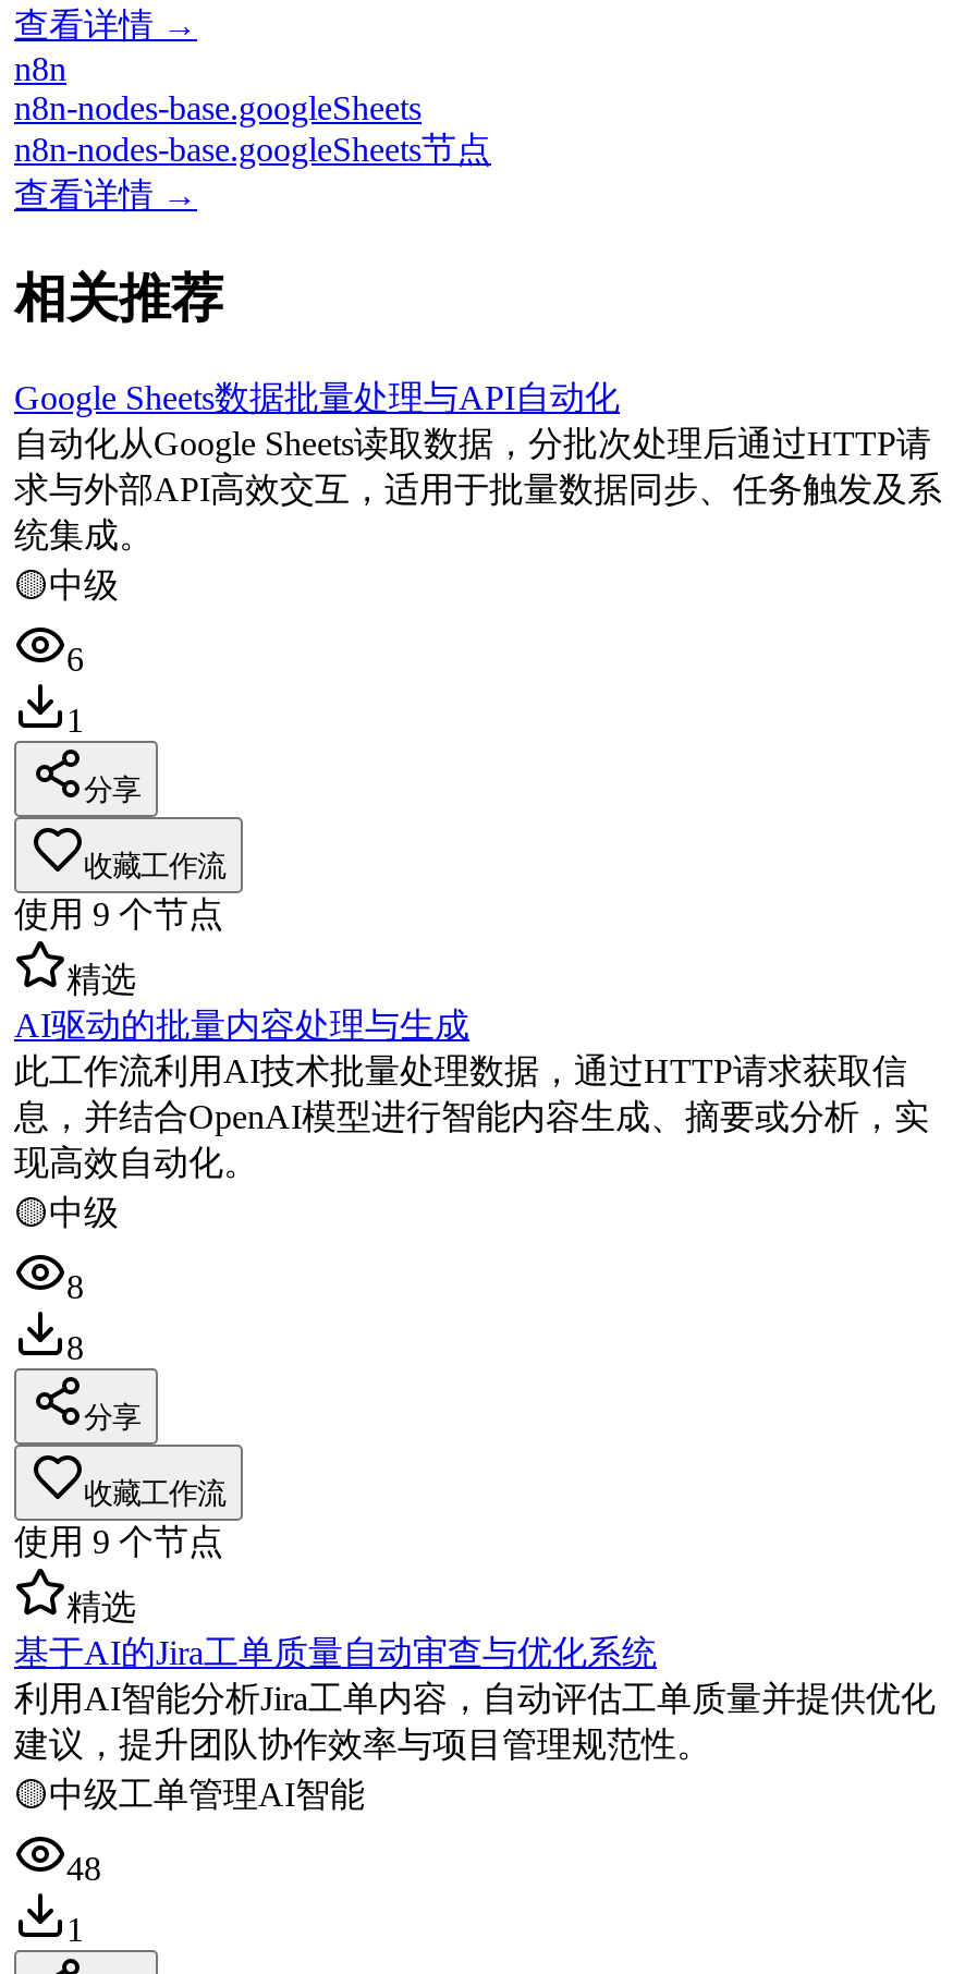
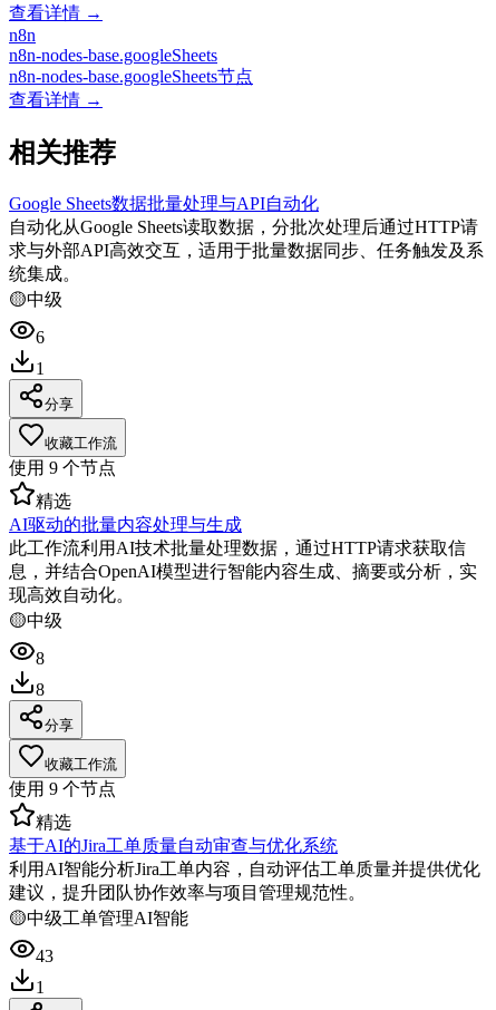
- 48
+ 43
